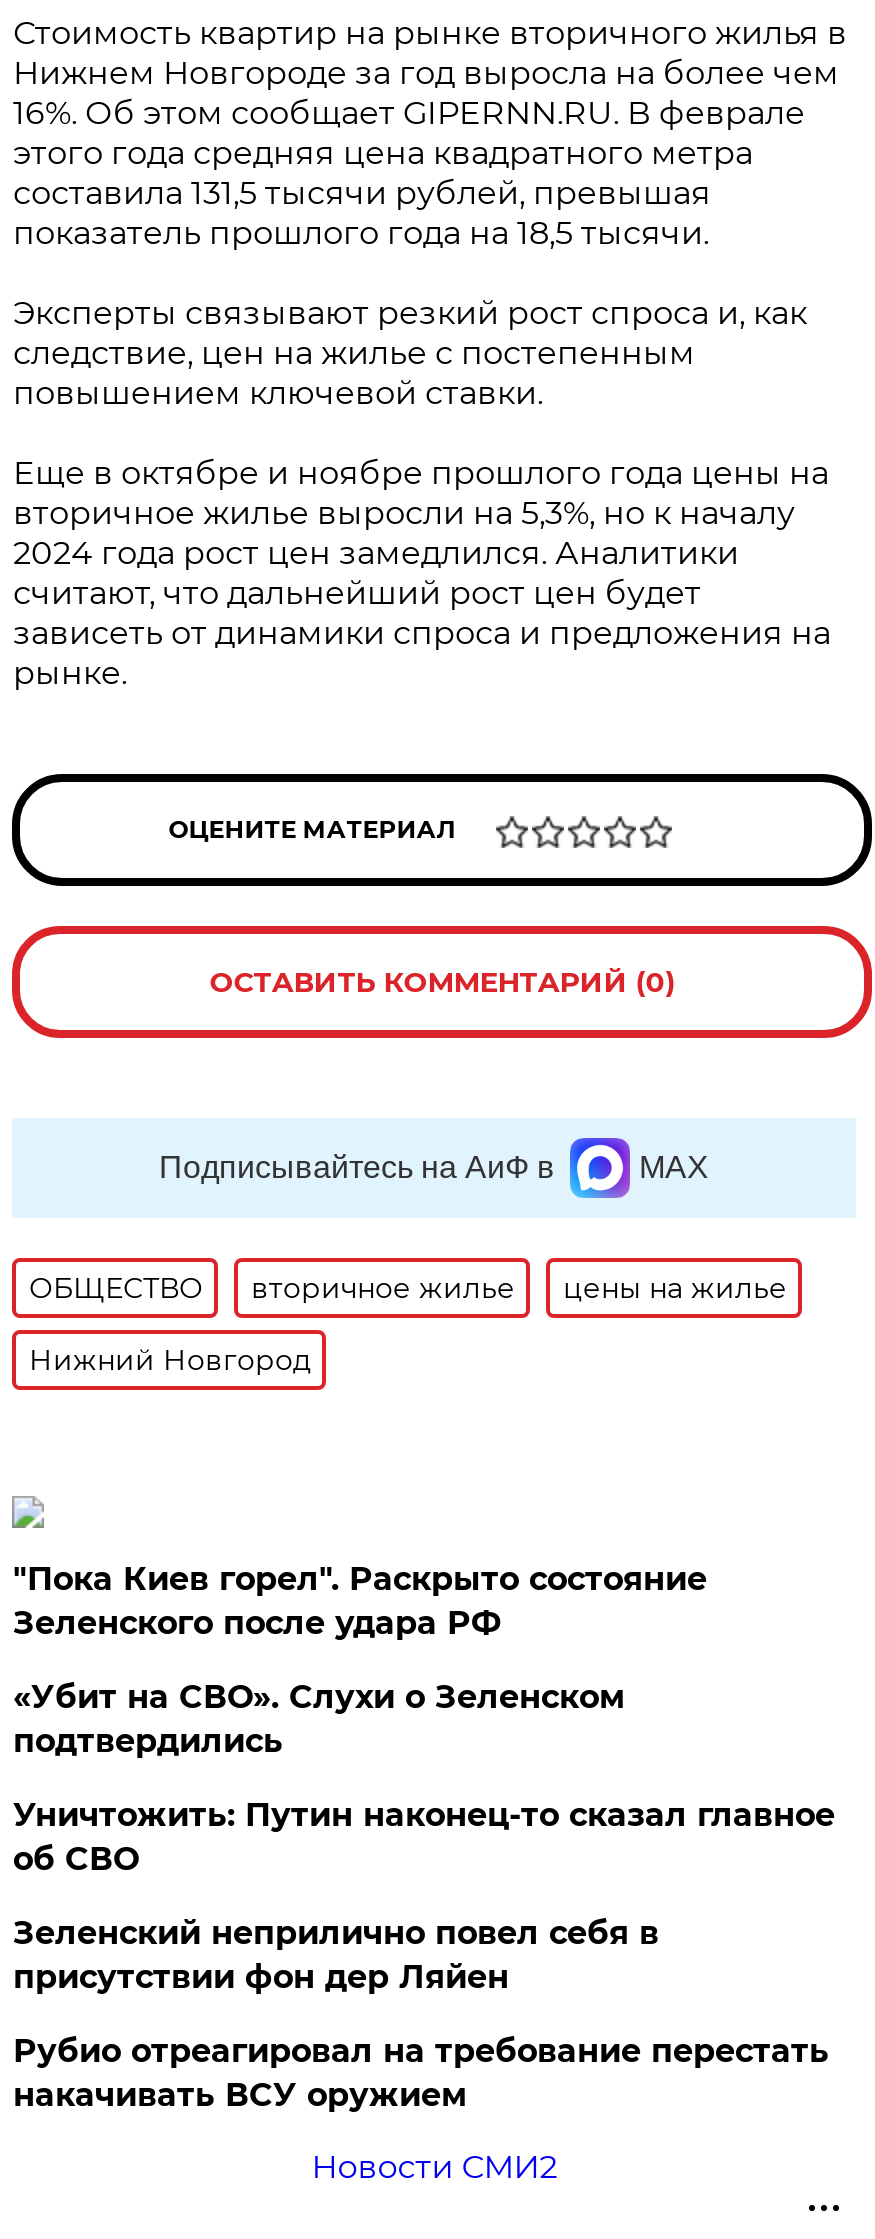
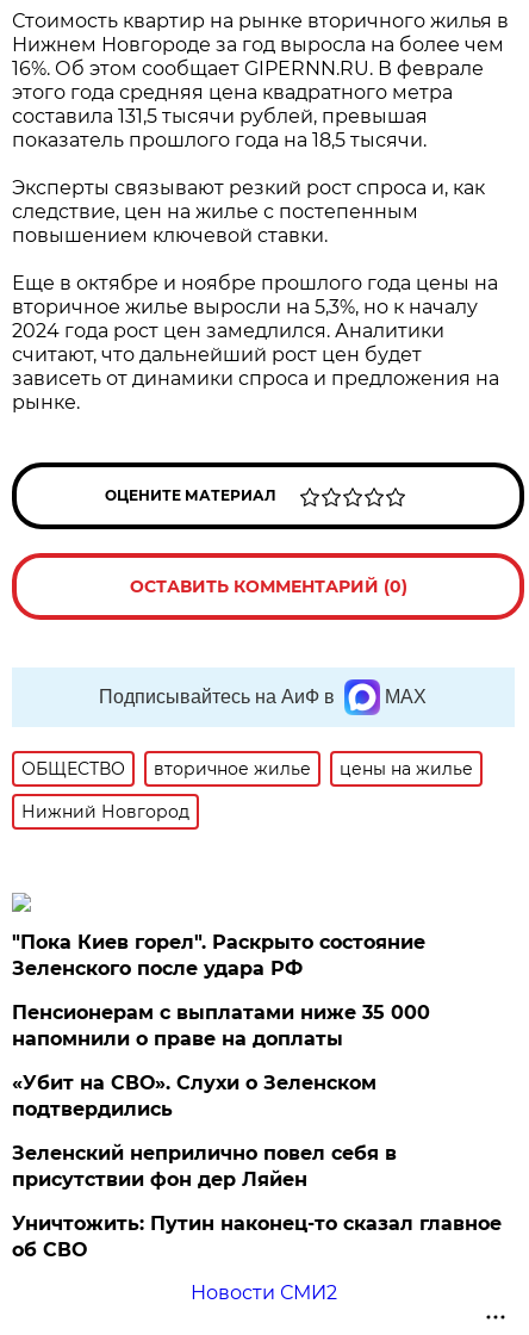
+ Пенсионерам с выплатами ниже 35 000
+ напомнили о праве на доплаты

moved down: «Убит на СВО». Слухи о Зеленском | подтвердились

moved down: Уничтожить: Путин наконец-то сказал главное | об СВО

- Рубио отреагировал на требование перестать
- накачивать ВСУ оружием
